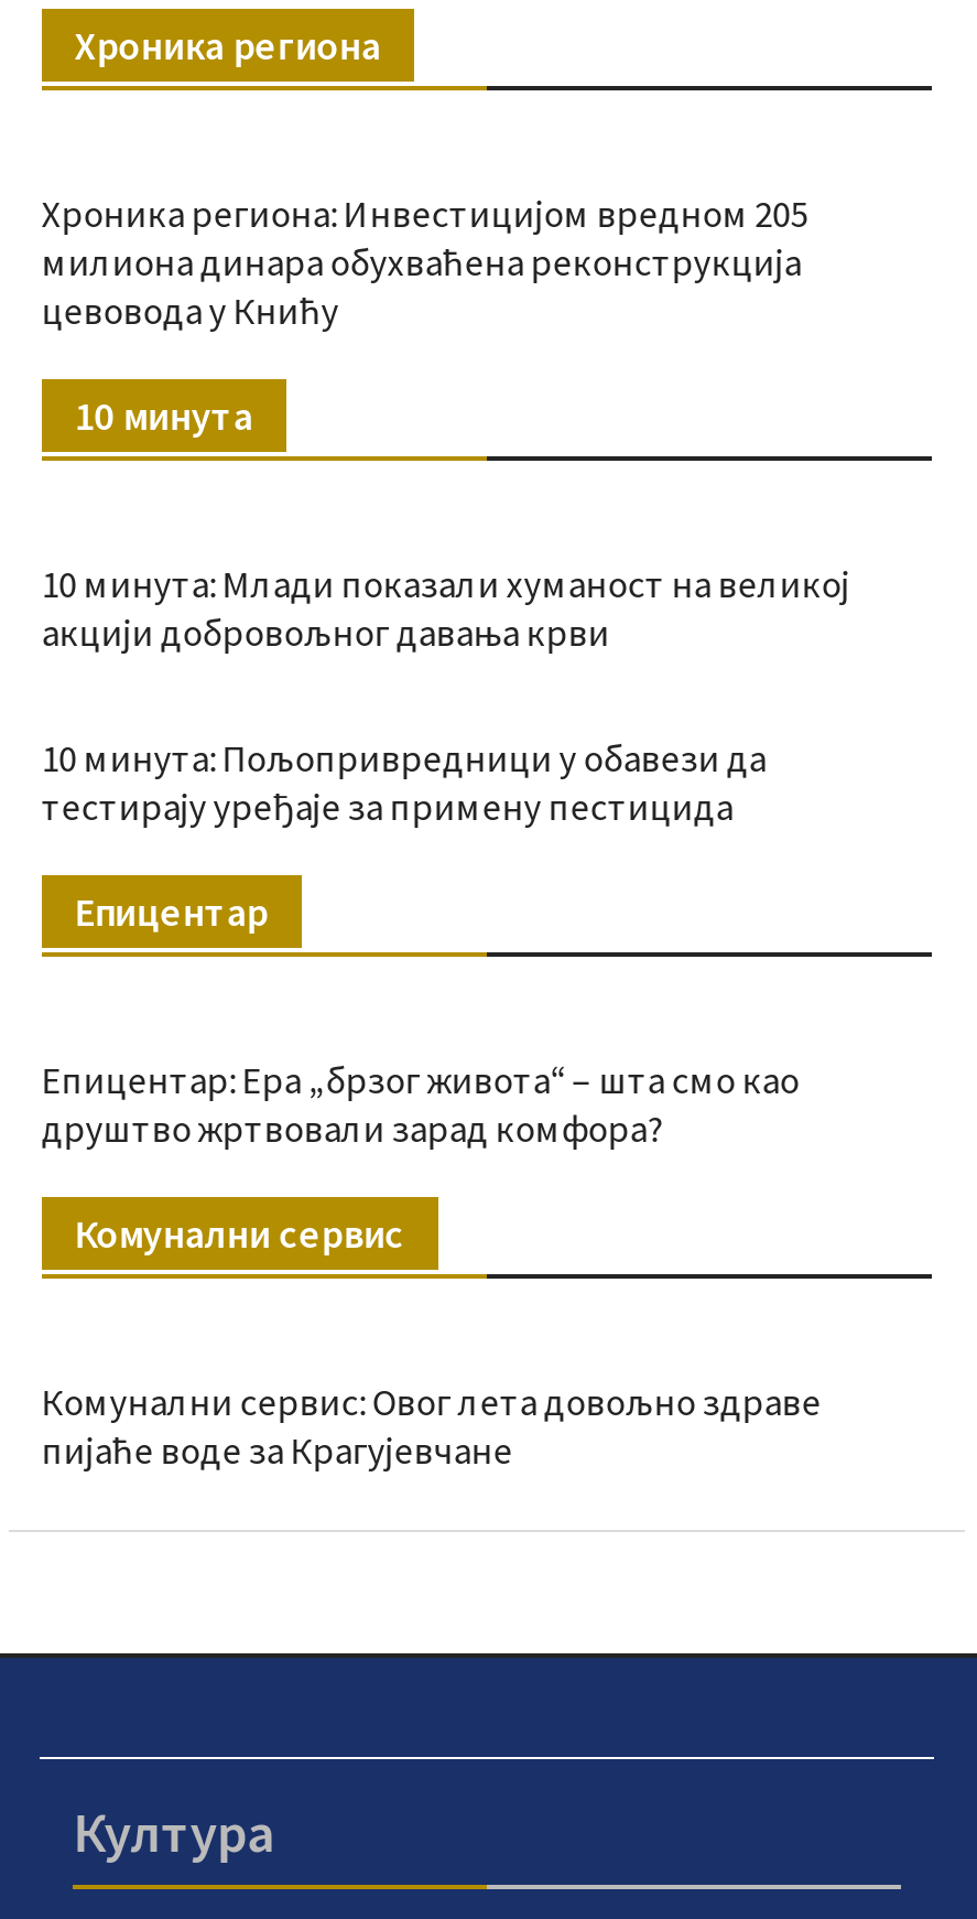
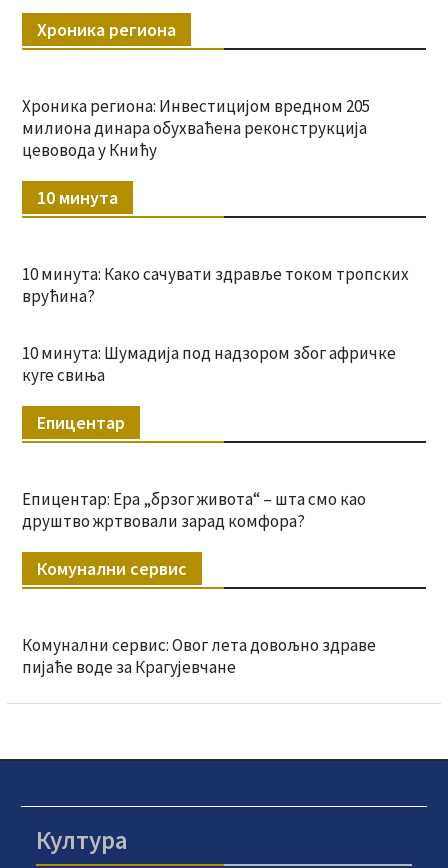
- 10 минута: Млади показали хуманост на великој
- акцији добровољног давања крви
+ 10 минута: Како сачувати здравље током тропских
+ врућина?

- 10 минута: Пољопривредници у обавези да
- тестирају уређаје за примену пестицида
+ 10 минута: Шумадија под надзором због афричке
+ куге свиња
